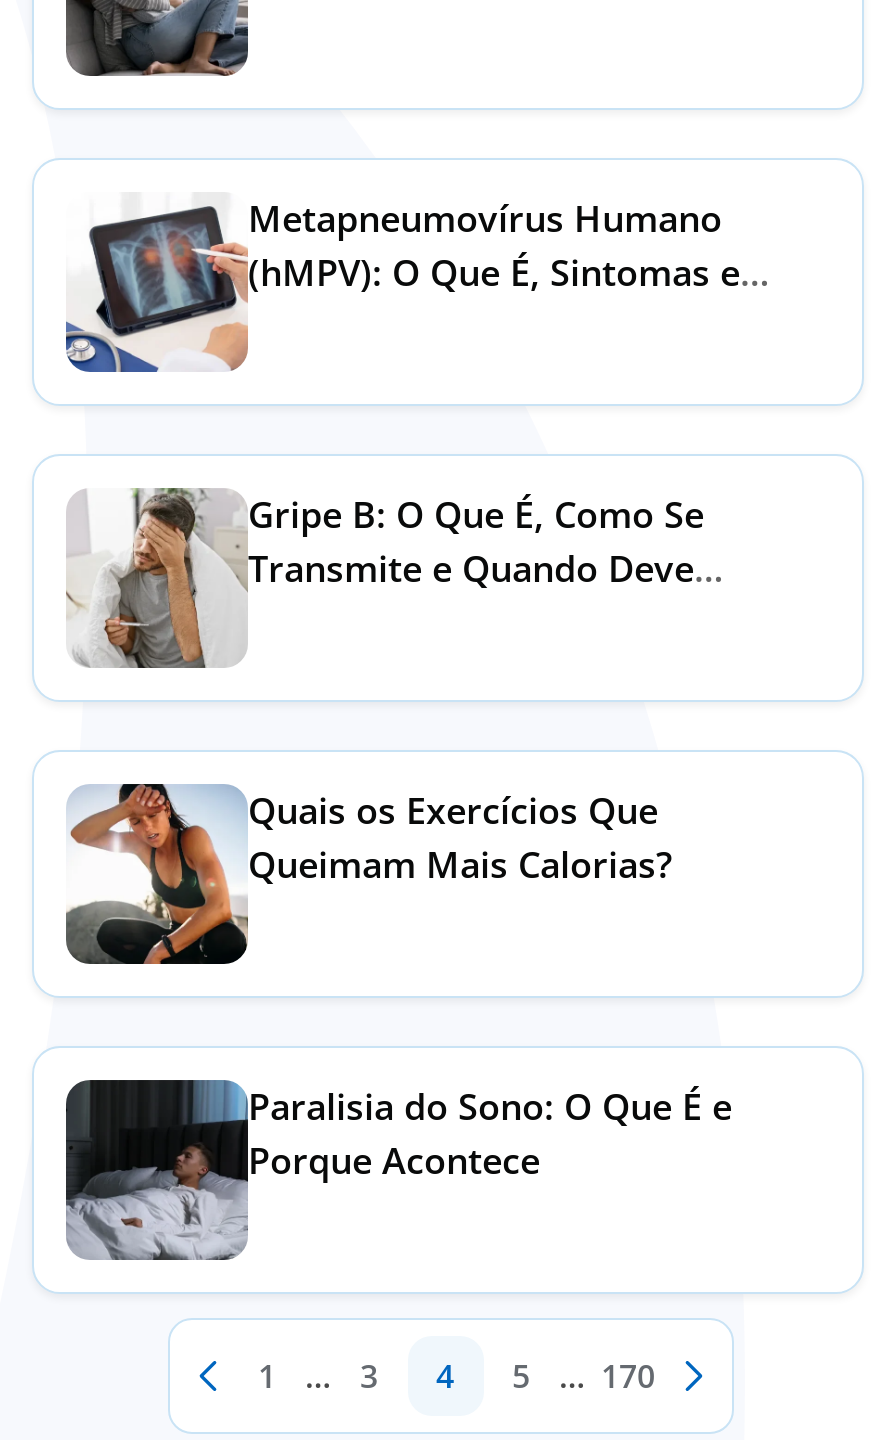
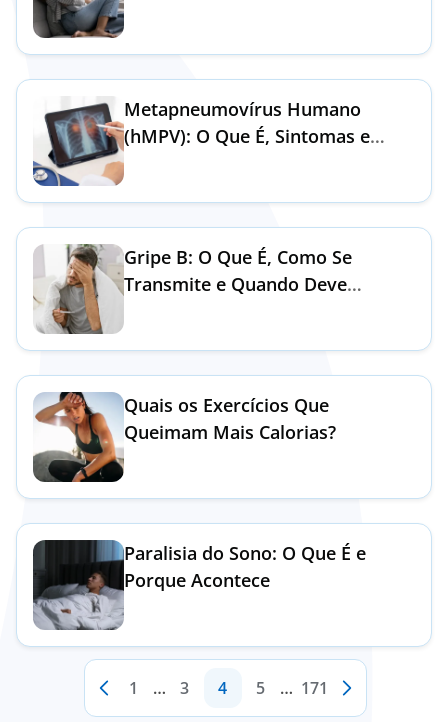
- … 170
+ … 171
